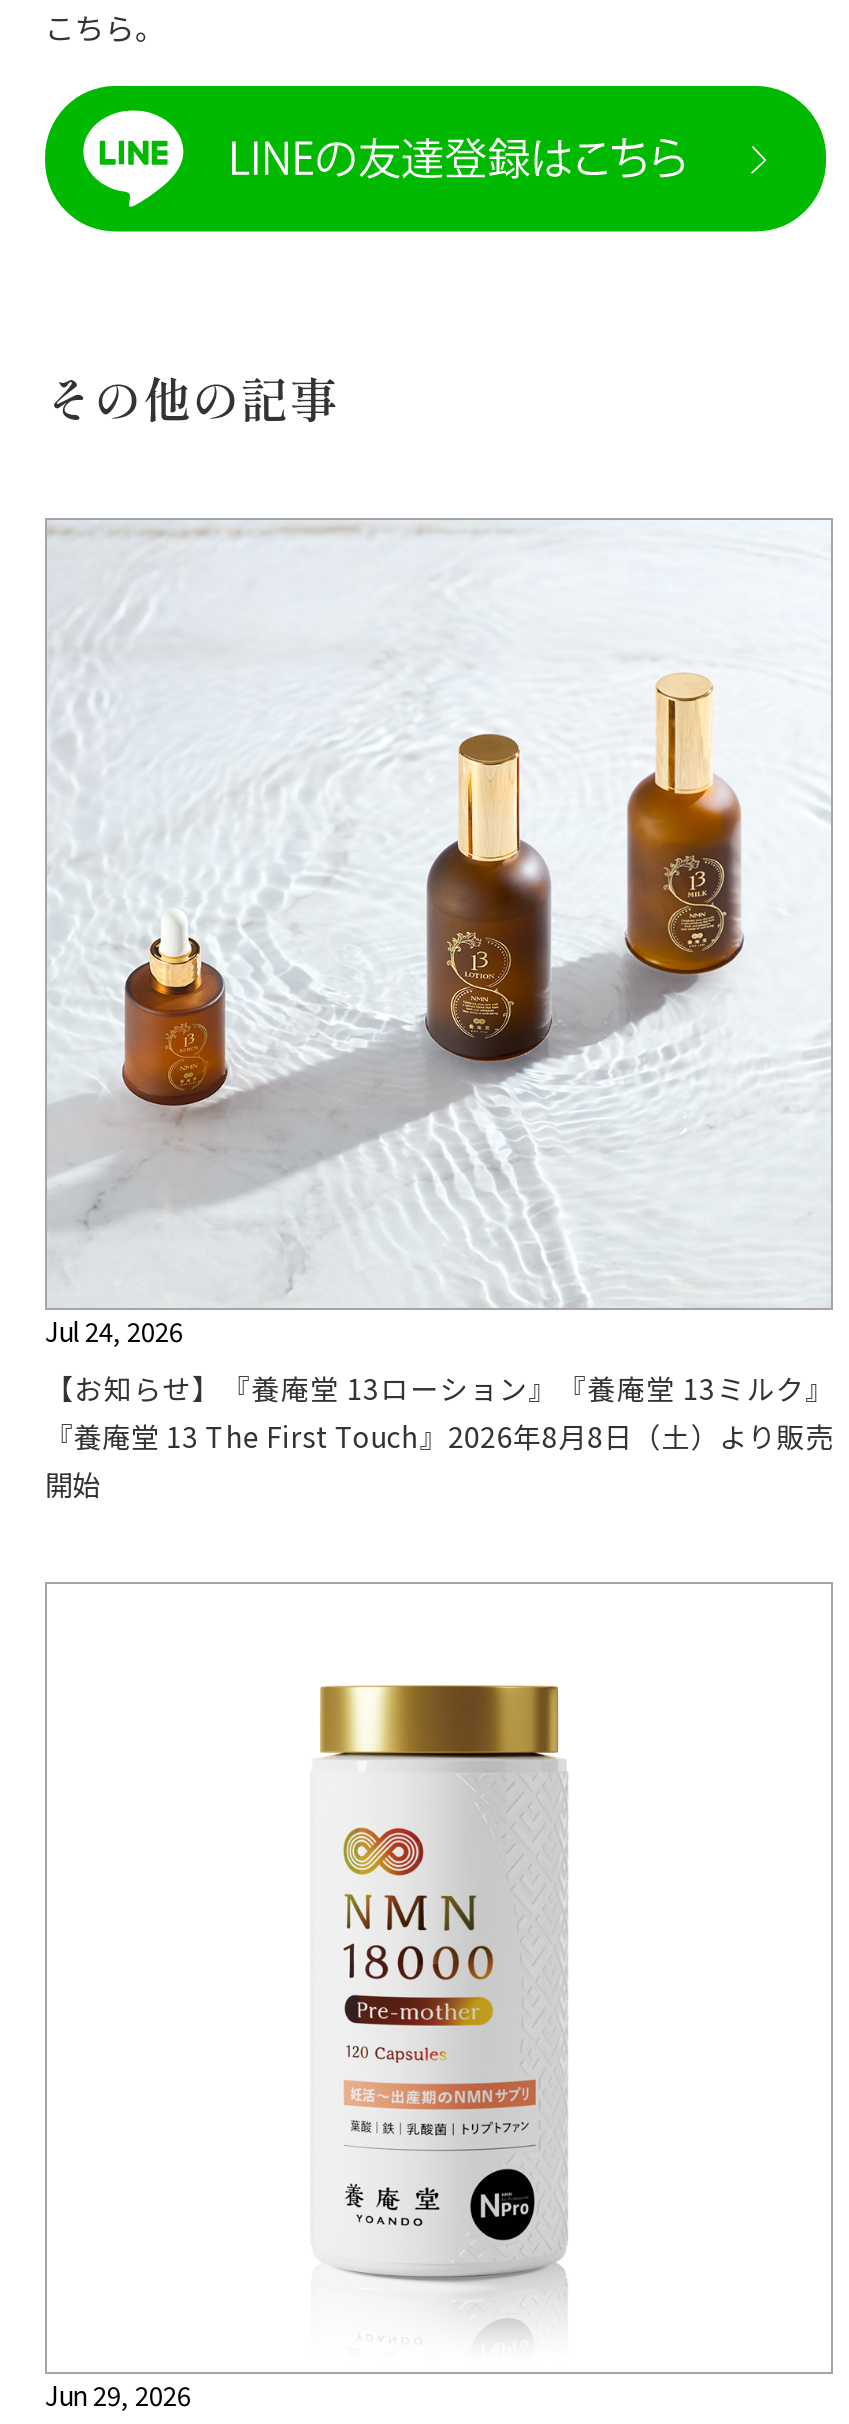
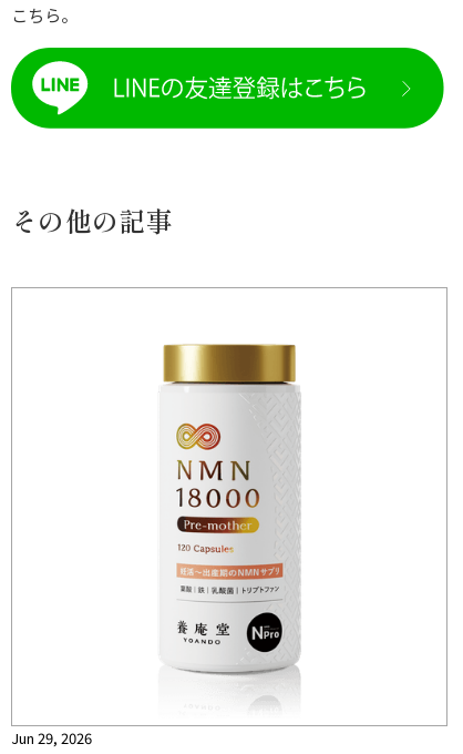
- [image]
- Jul 24, 2026
- 【お知らせ】『養庵堂 13ローション』『養庵堂 13ミルク』
- 『養庵堂 13 The First Touch』2026年8月8日（土）より販売
- 開始
